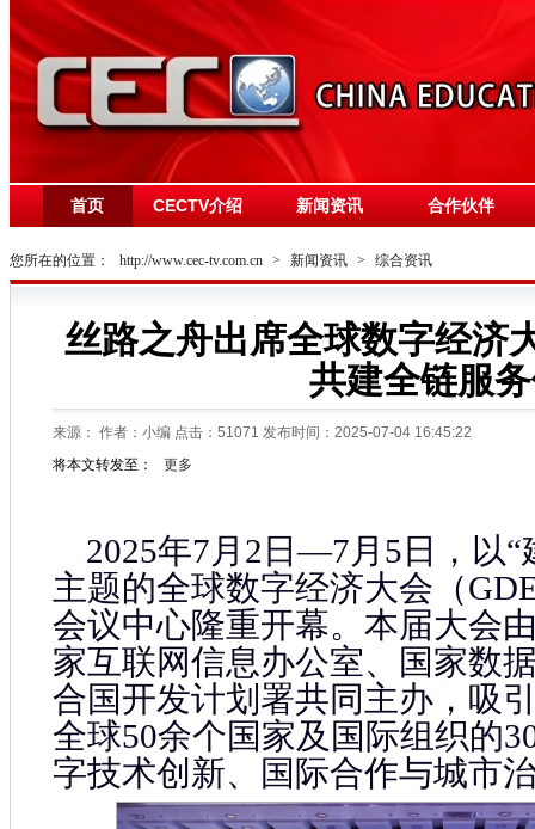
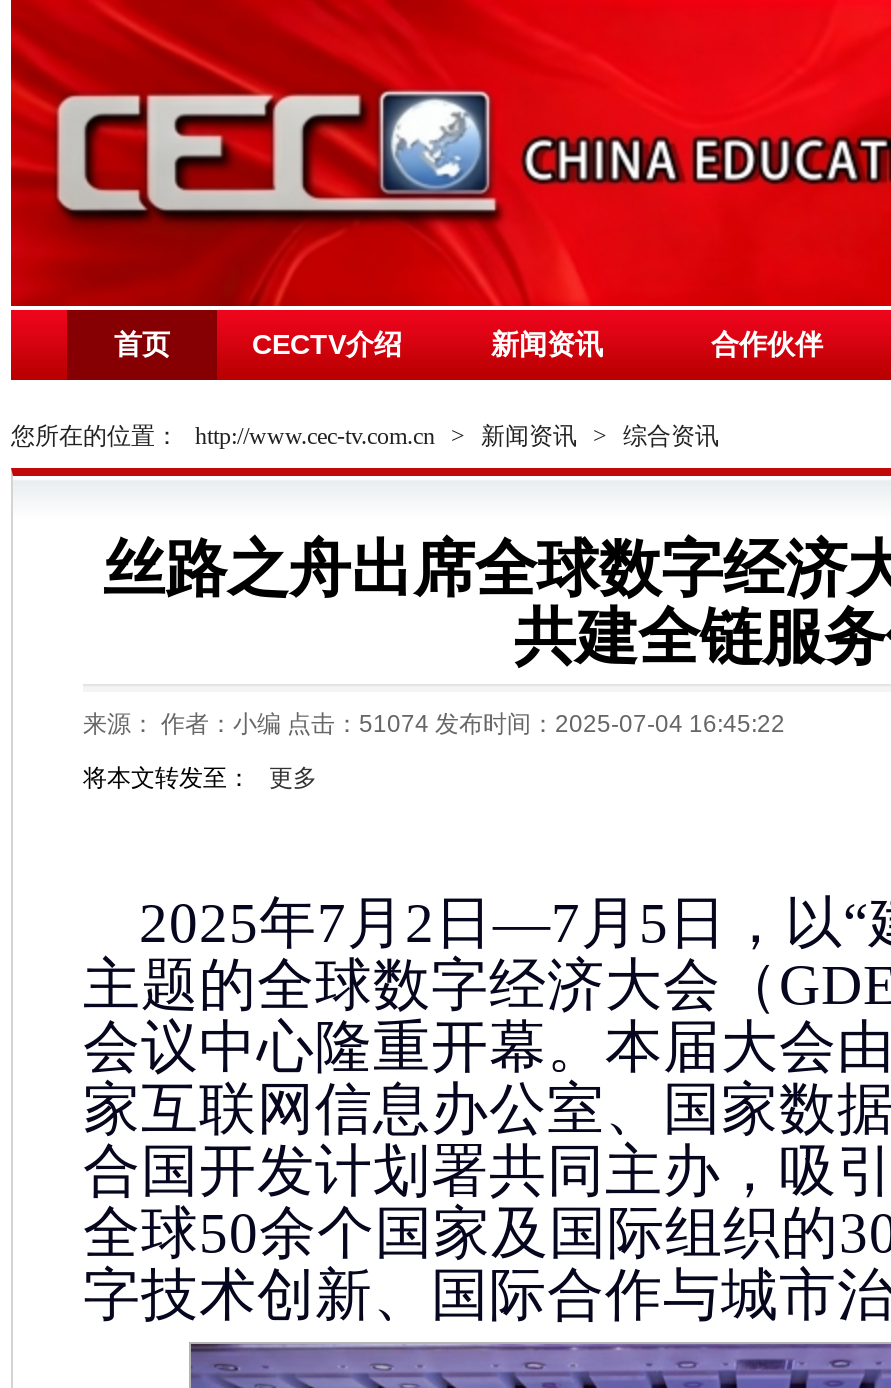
- 来源： 作者：小编 点击：51071发布时间：2025-07-04 16:45:22
+ 来源： 作者：小编 点击：51074发布时间：2025-07-04 16:45:22
